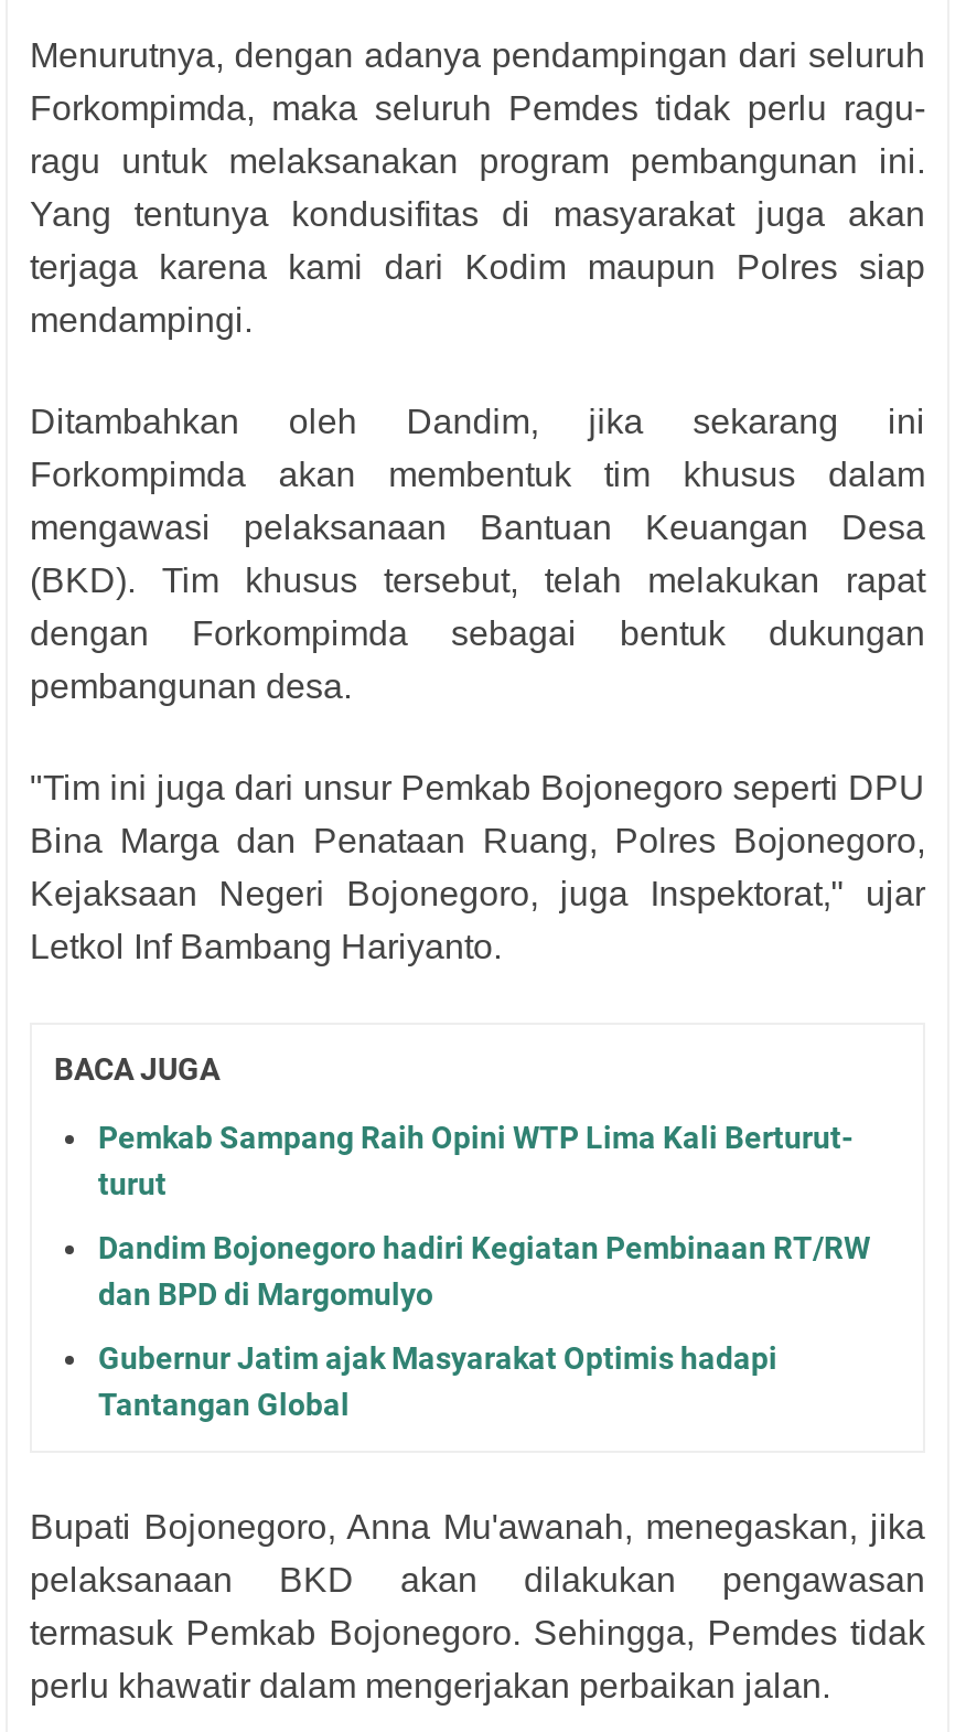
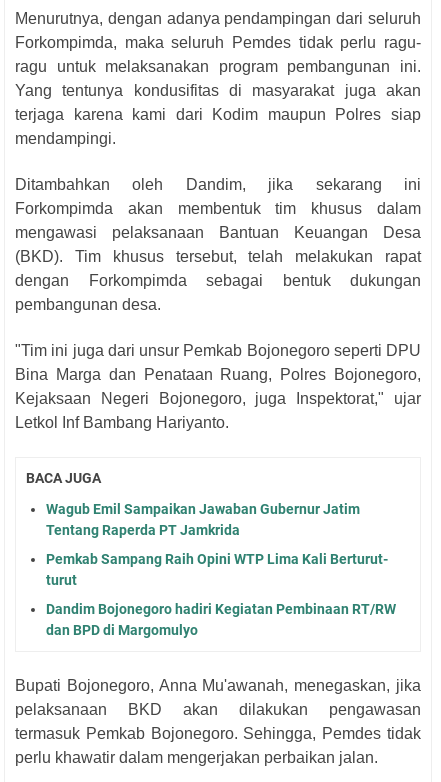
+ Wagub Emil Sampaikan Jawaban Gubernur Jatim
+ Tentang Raperda PT Jamkrida

moved down: Pemkab Sampang Raih Opini WTP Lima Kali Berturut- | turut | Dandim Bojonegoro hadiri Kegiatan Pembinaan RT/RW | dan BPD di Margomulyo

- Gubernur Jatim ajak Masyarakat Optimis hadapi
- Tantangan Global
